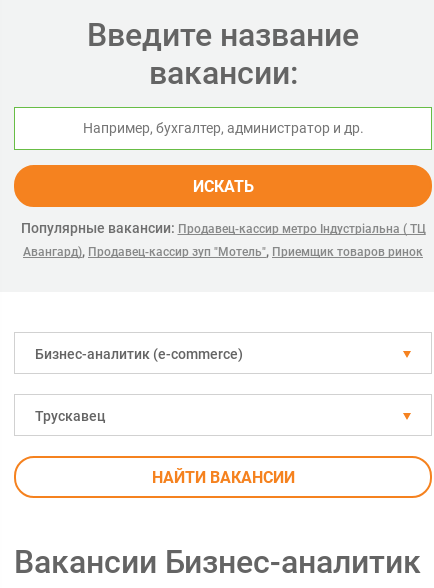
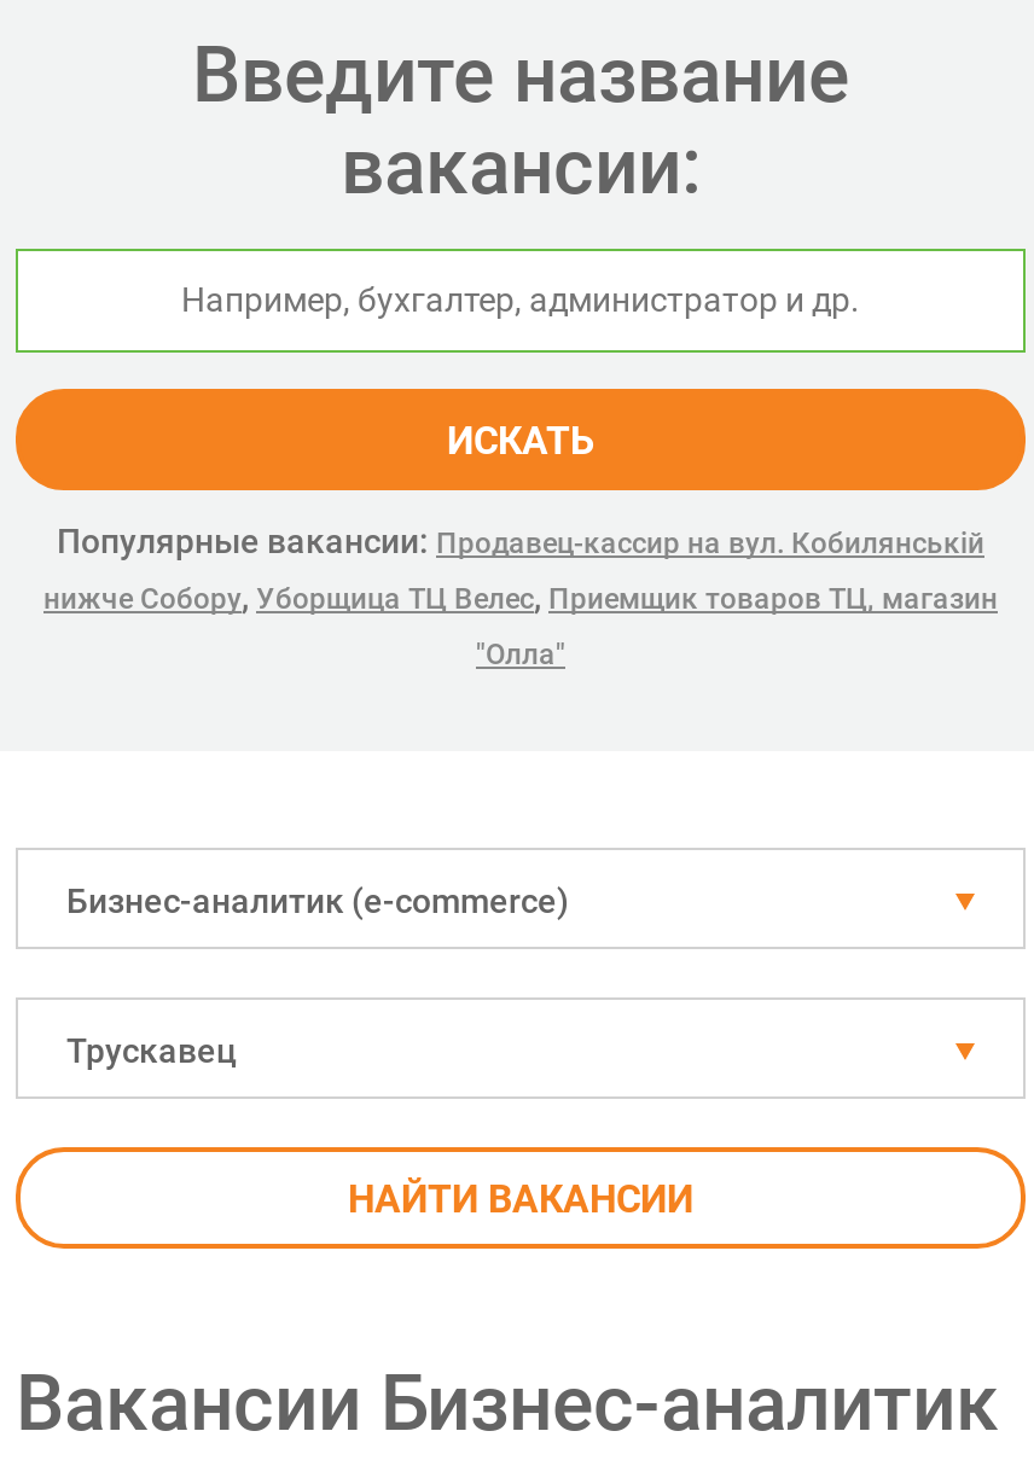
- Популярные вакансии: Продавец-кассир метро Індустріальна ( ТЦ
- Авангард), Продавец-кассир зуп "Мотель", Приемщик товаров ринок
+ Популярные вакансии: Продавец-кассир на вул. Кобилянській
+ нижче Собору, Уборщица ТЦ Велес, Приемщик товаров ТЦ, магазин
+ "Олла"
